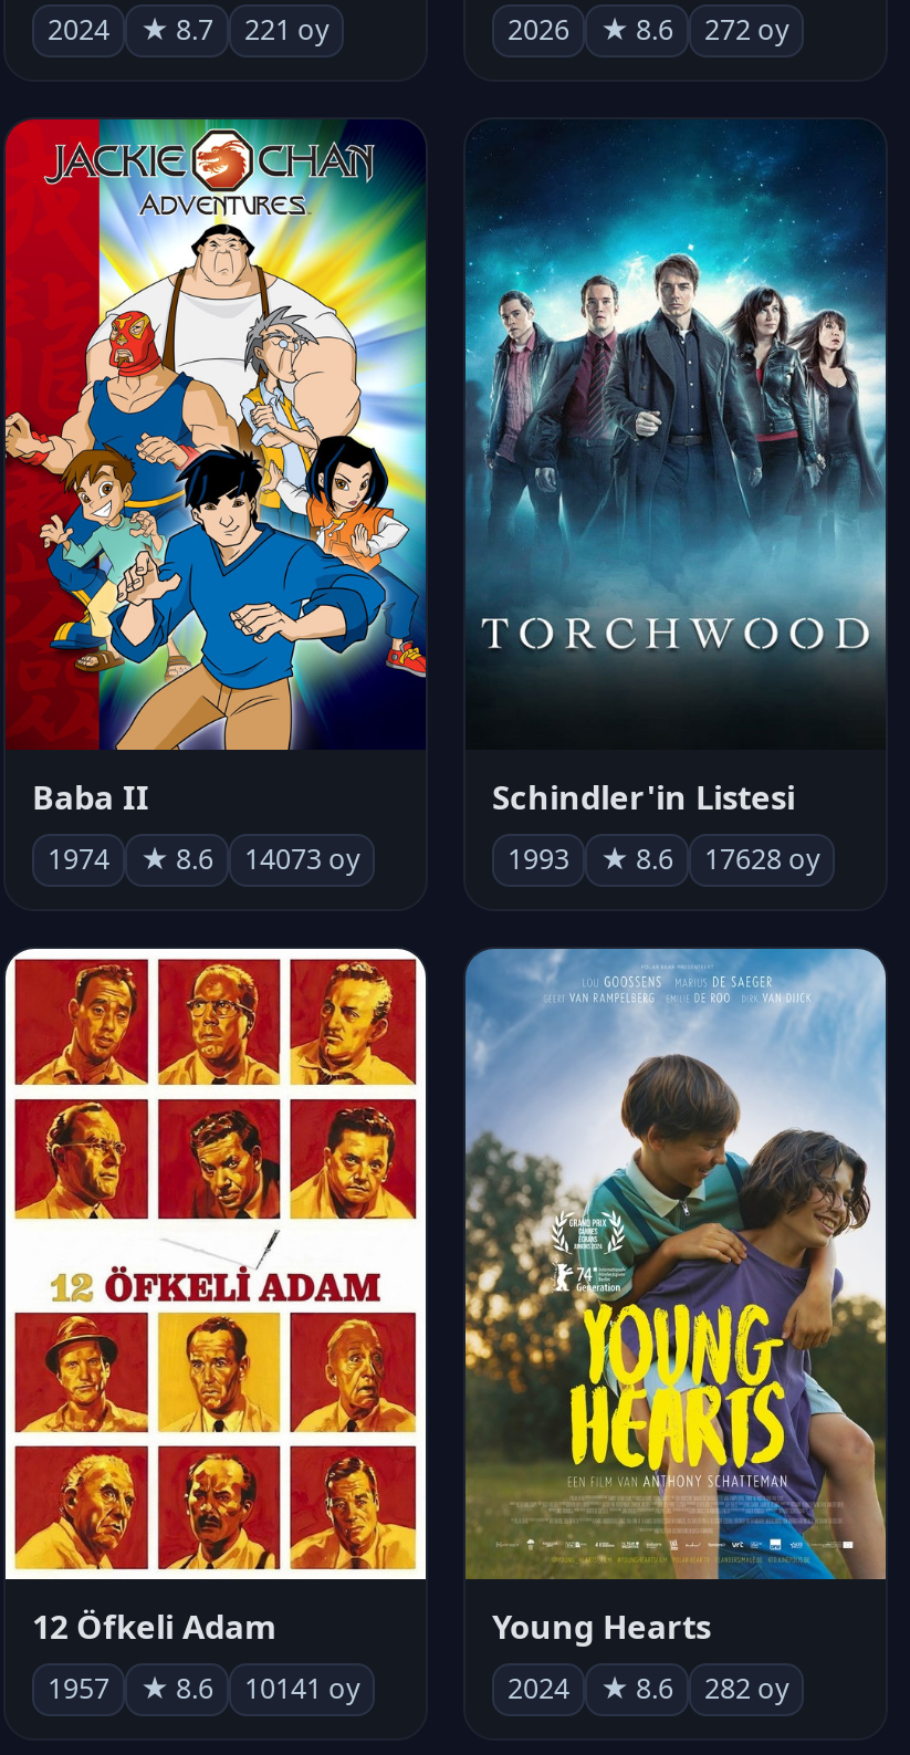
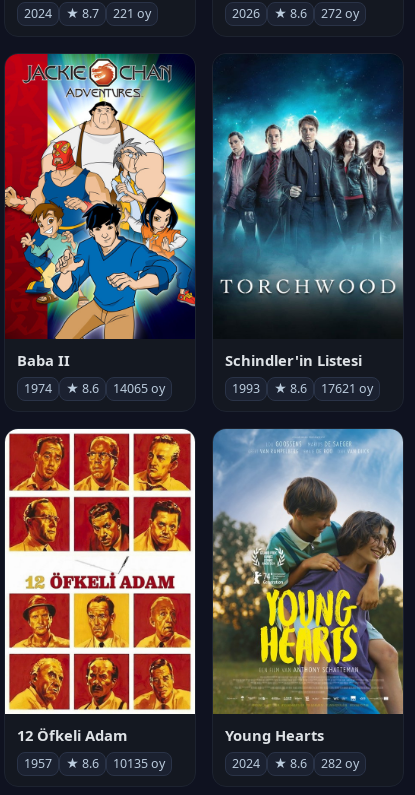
- 14073 oy
+ 14065 oy

- 17628 oy
+ 17621 oy

- 10141 oy
+ 10135 oy
